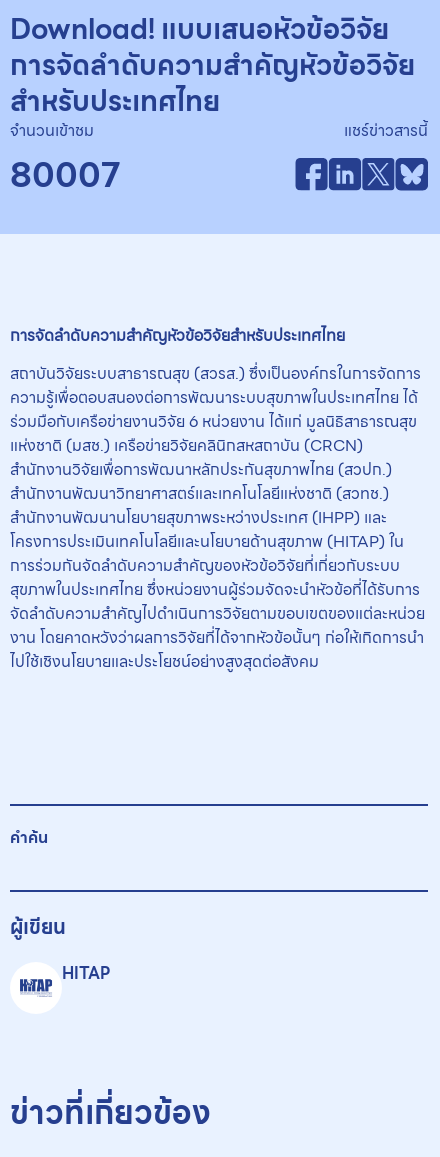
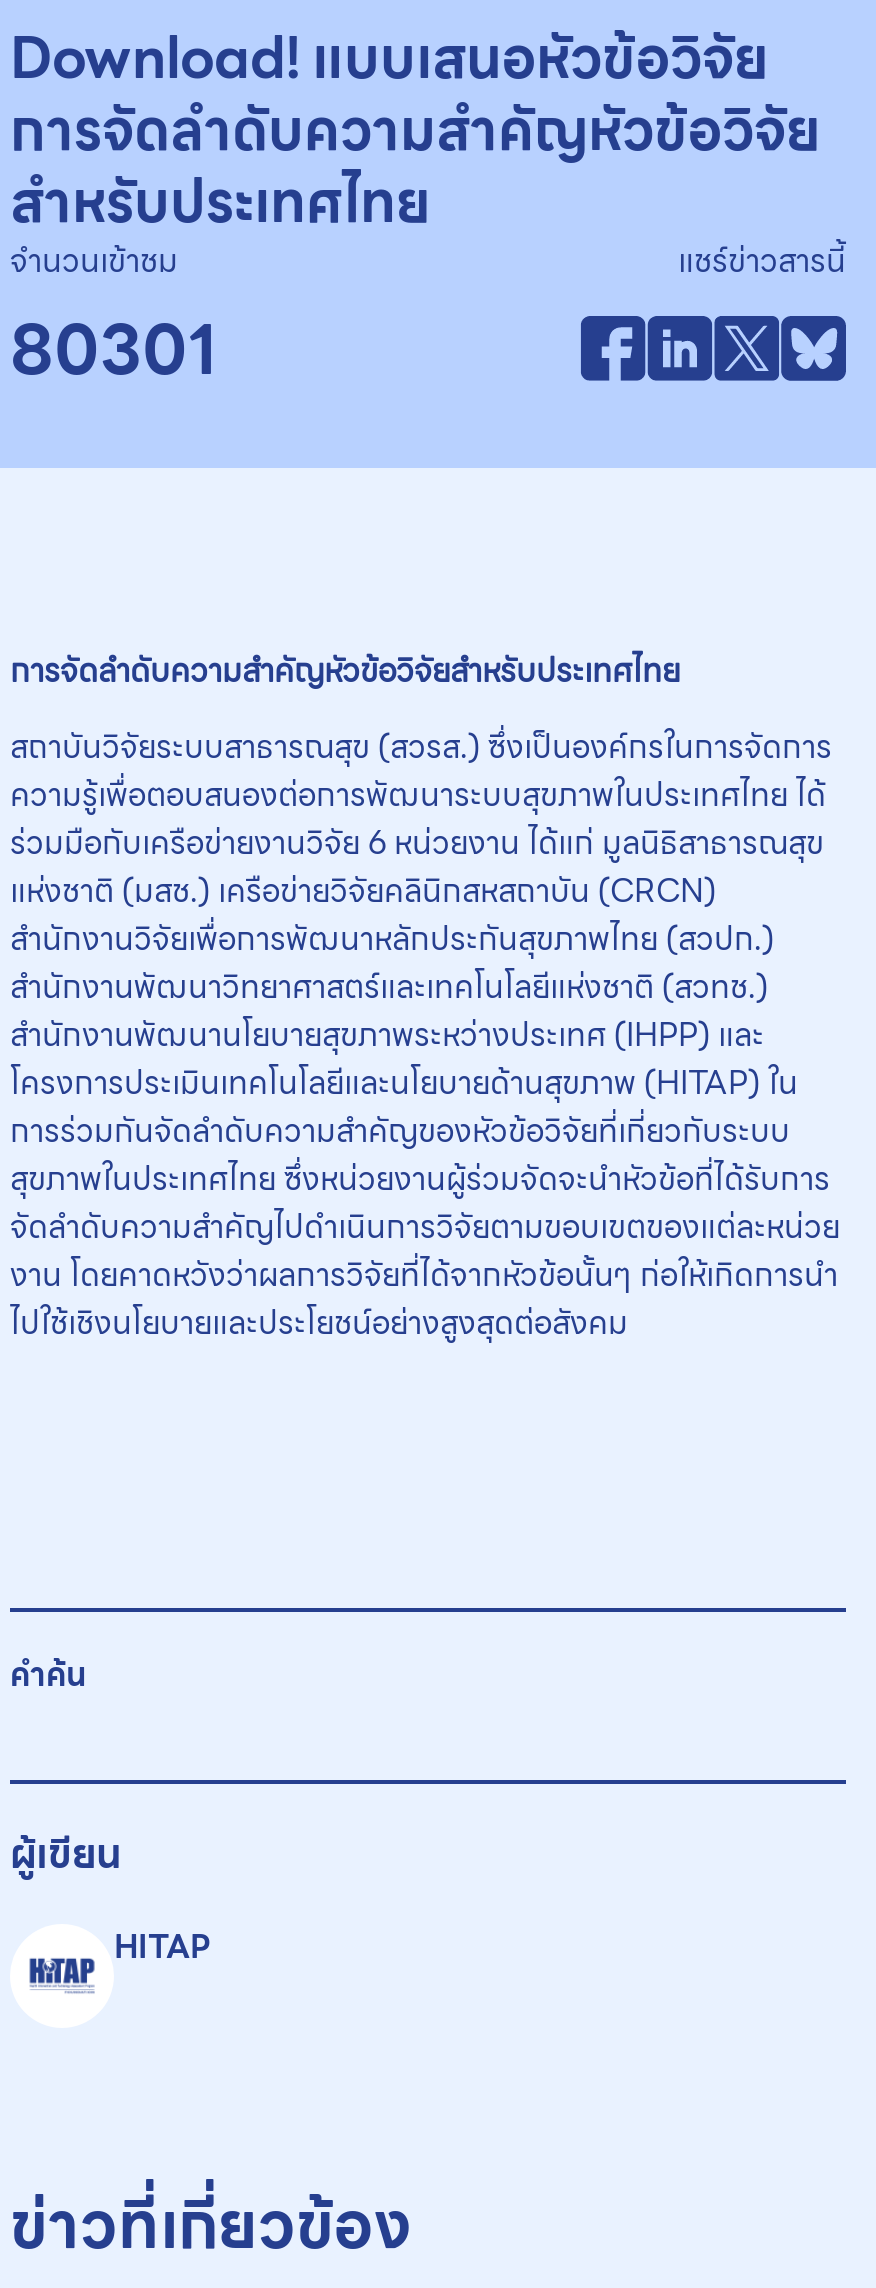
- 80007
+ 80301
